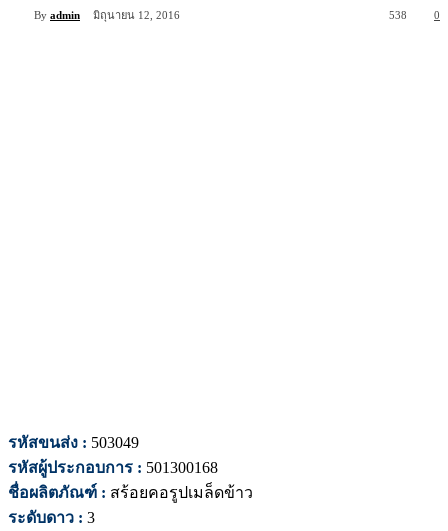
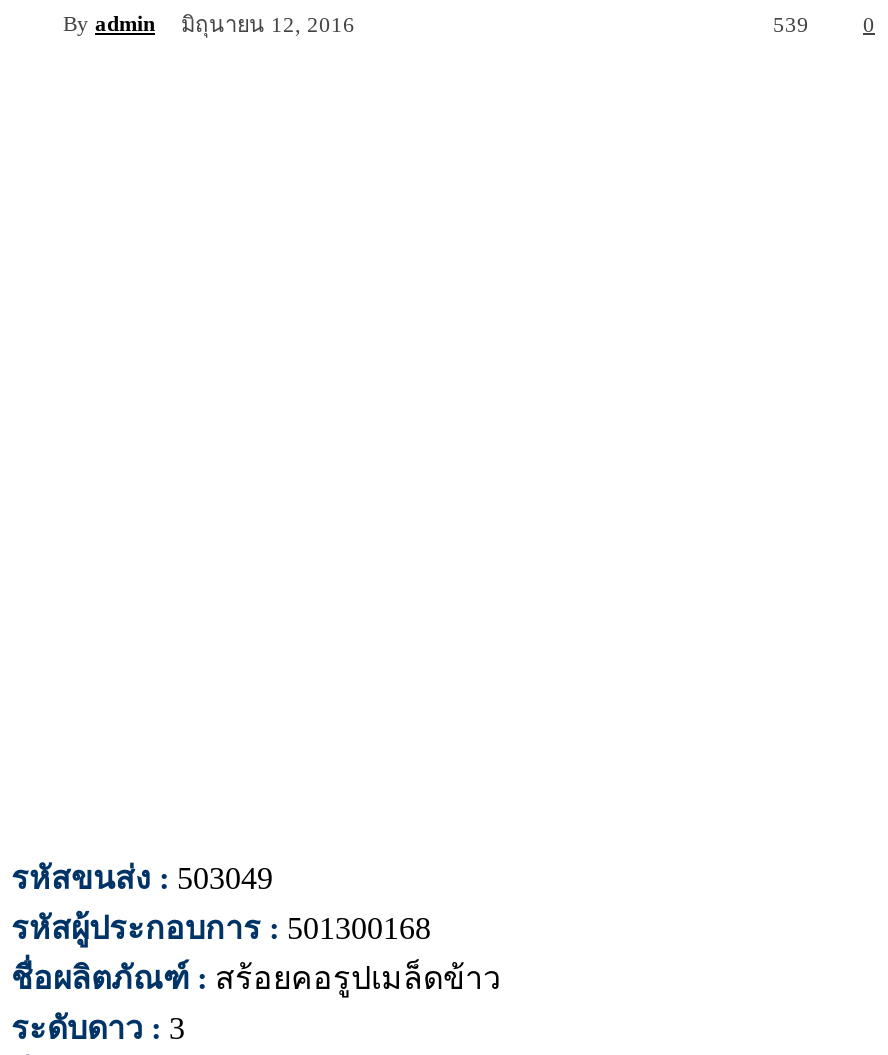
- 538
+ 539
